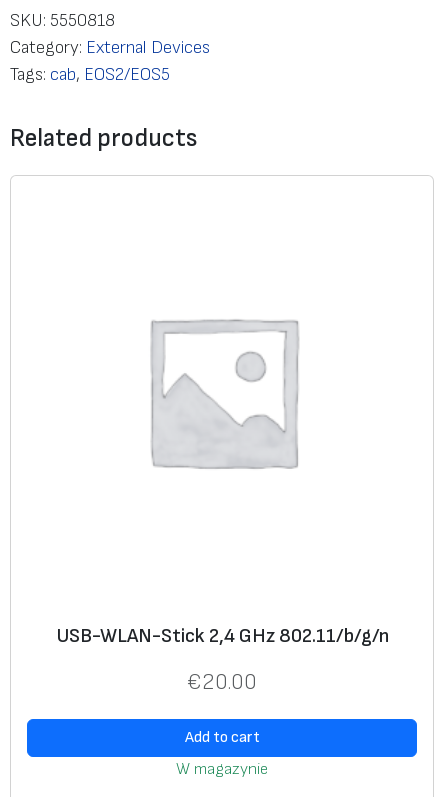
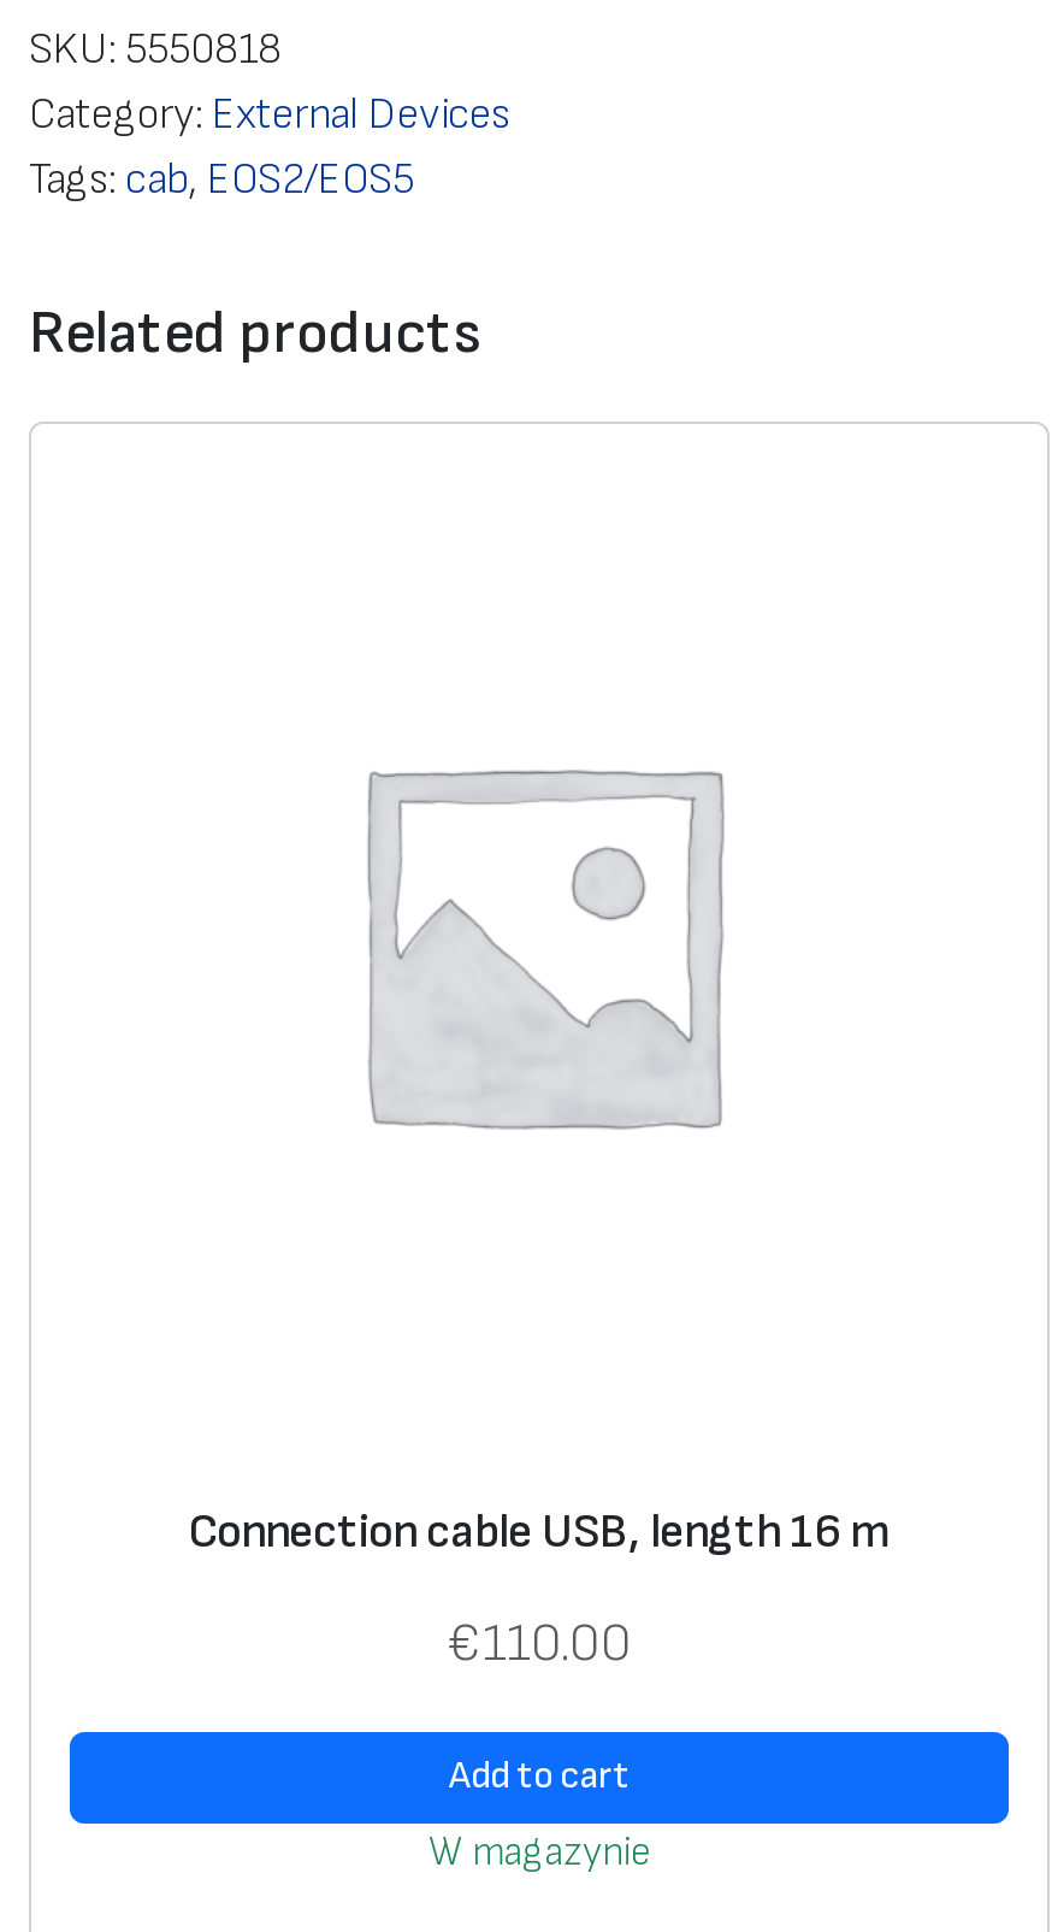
- USB-WLAN-Stick 2,4 GHz 802.11/b/g/n
+ Connection cable USB, length 16 m

- €20.00
+ €110.00
